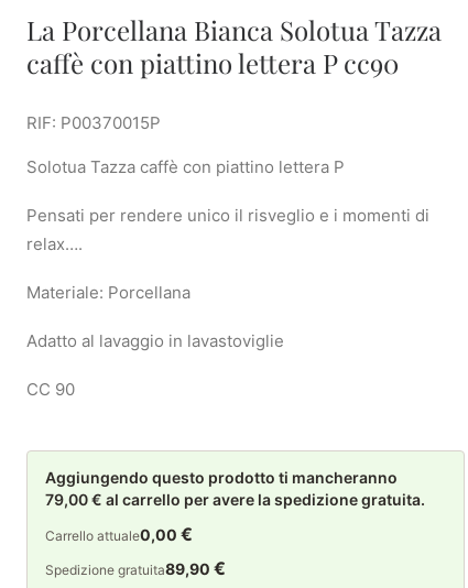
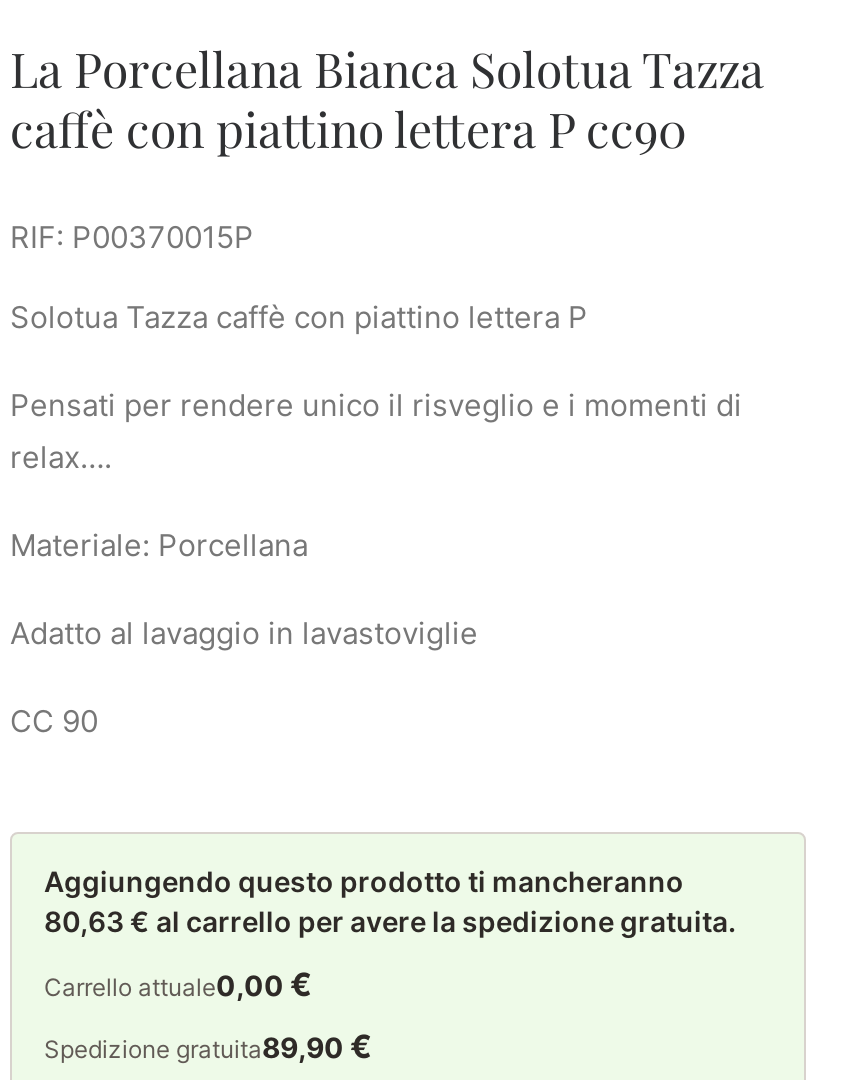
- 79,00 € al carrello per avere la spedizione gratuita.
+ 80,63 € al carrello per avere la spedizione gratuita.
